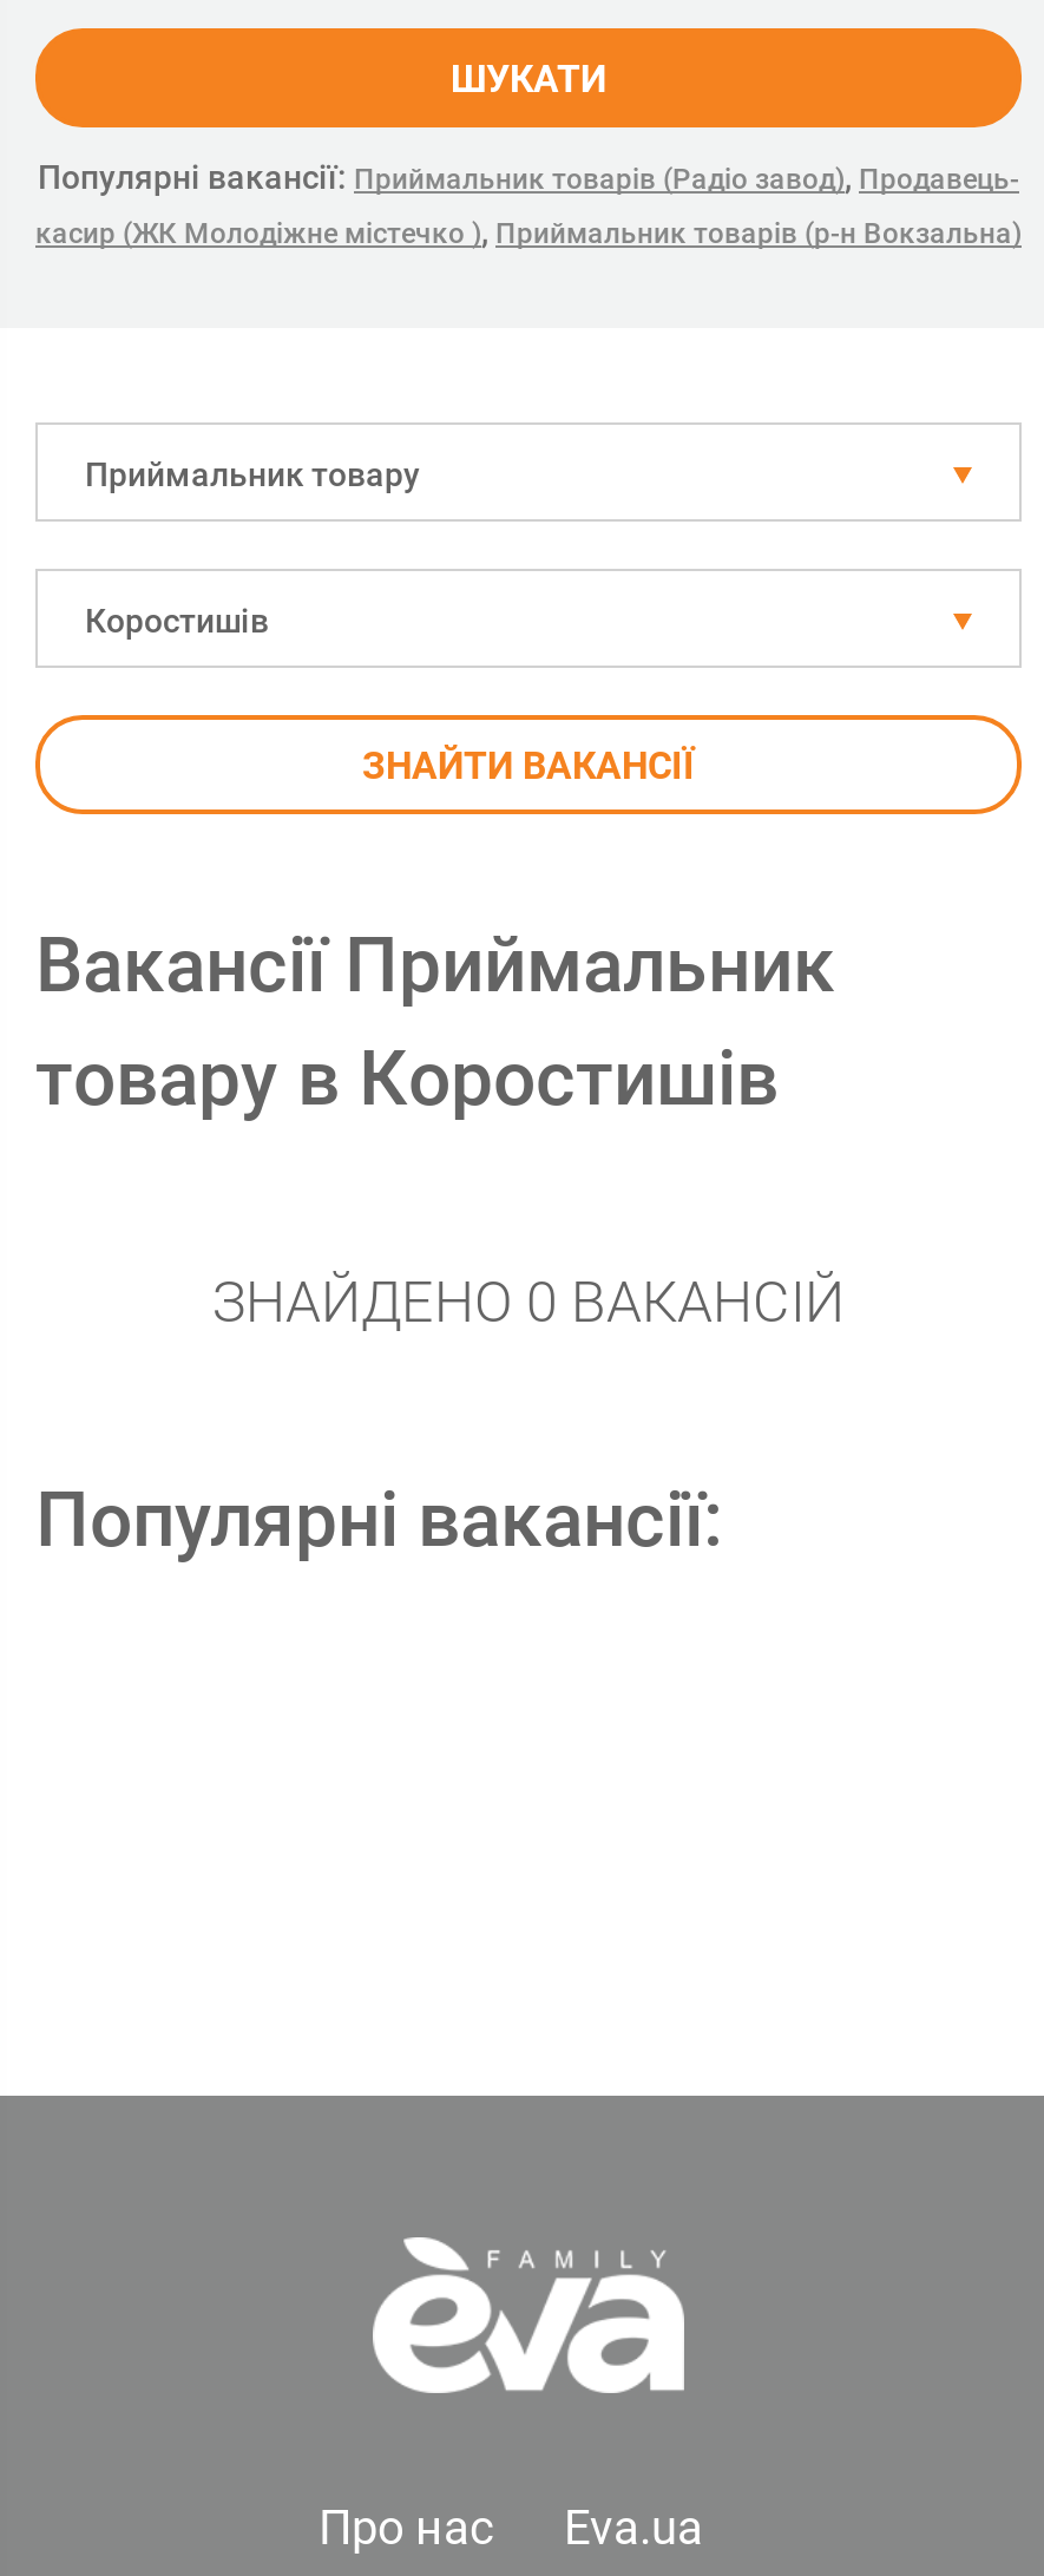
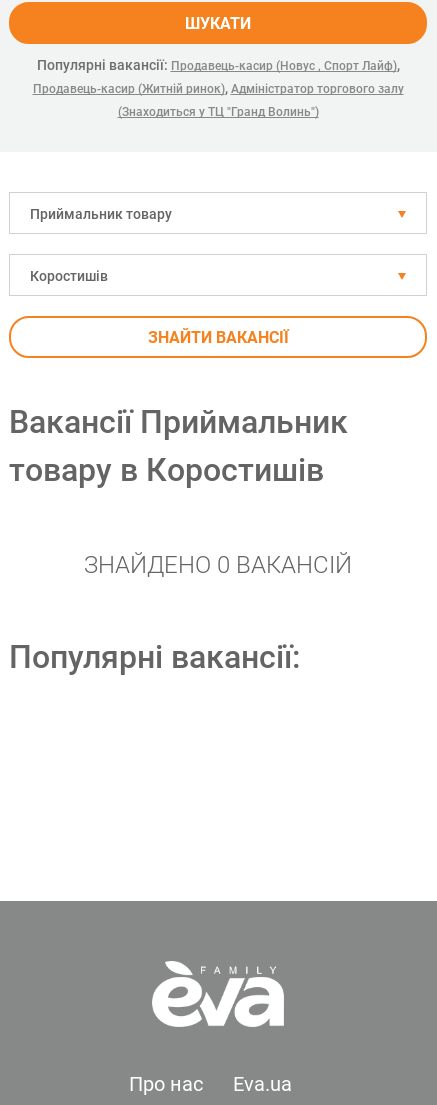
- Популярні вакансії: Приймальник товарів (Радіо завод), Продавець-
- касир (ЖК Молодіжне містечко ), Приймальник товарів (р-н Вокзальна)
+ Популярні вакансії: Продавець-касир (Новус , Спорт Лайф),
+ Продавець-касир (Житній ринок), Адміністратор торгового залу
+ (Знаходиться у ТЦ "Гранд Волинь")
